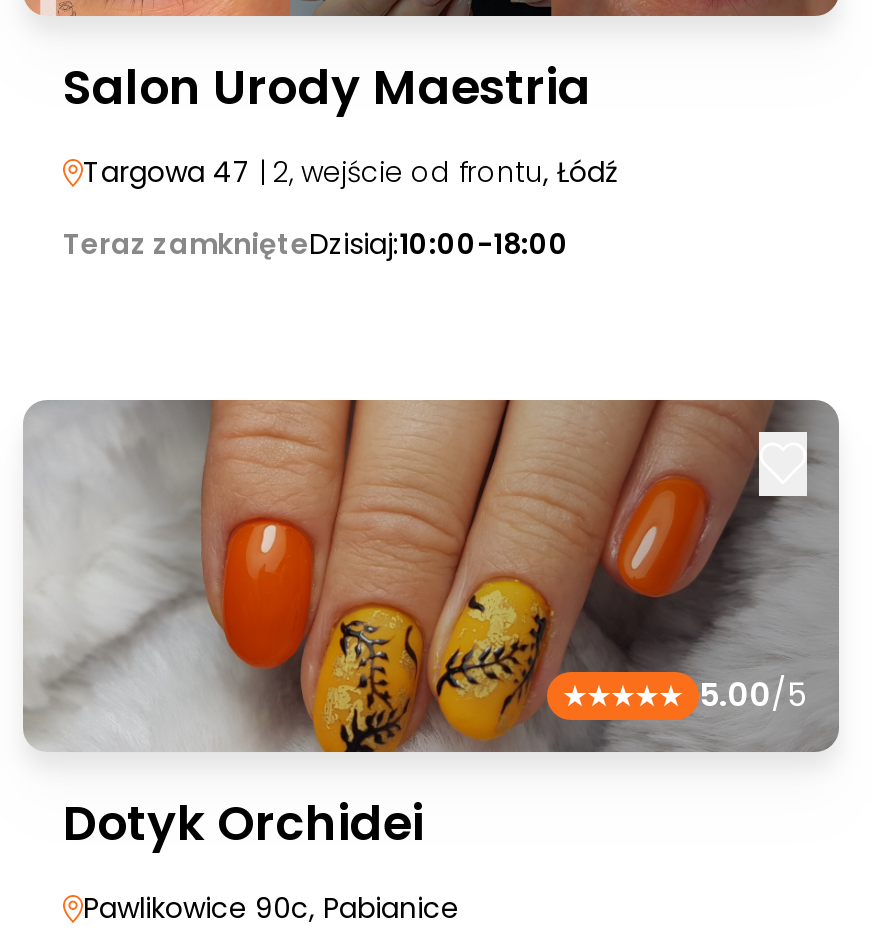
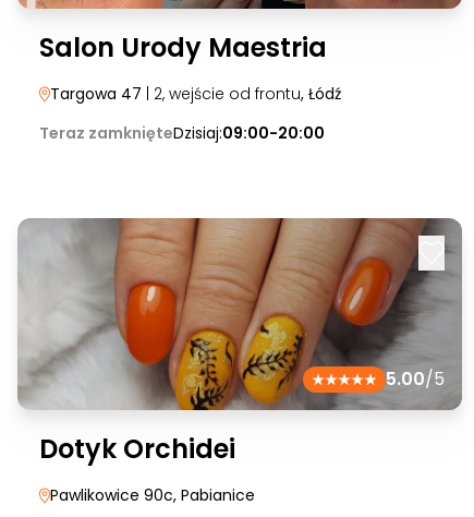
- Teraz zamknięteDzisiaj:10:00-18:00
+ Teraz zamknięteDzisiaj:09:00-20:00
